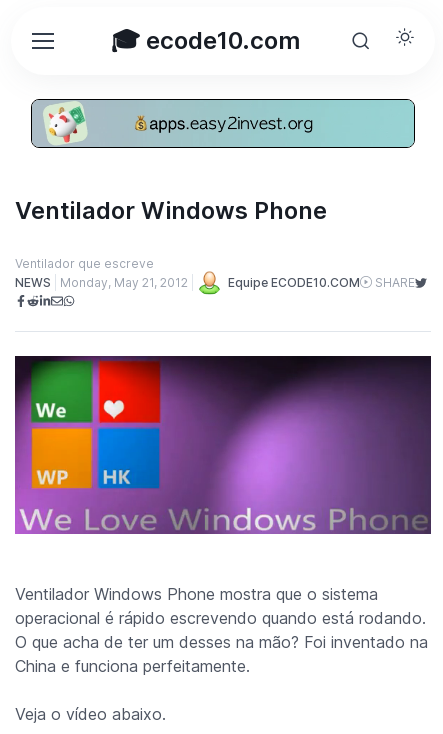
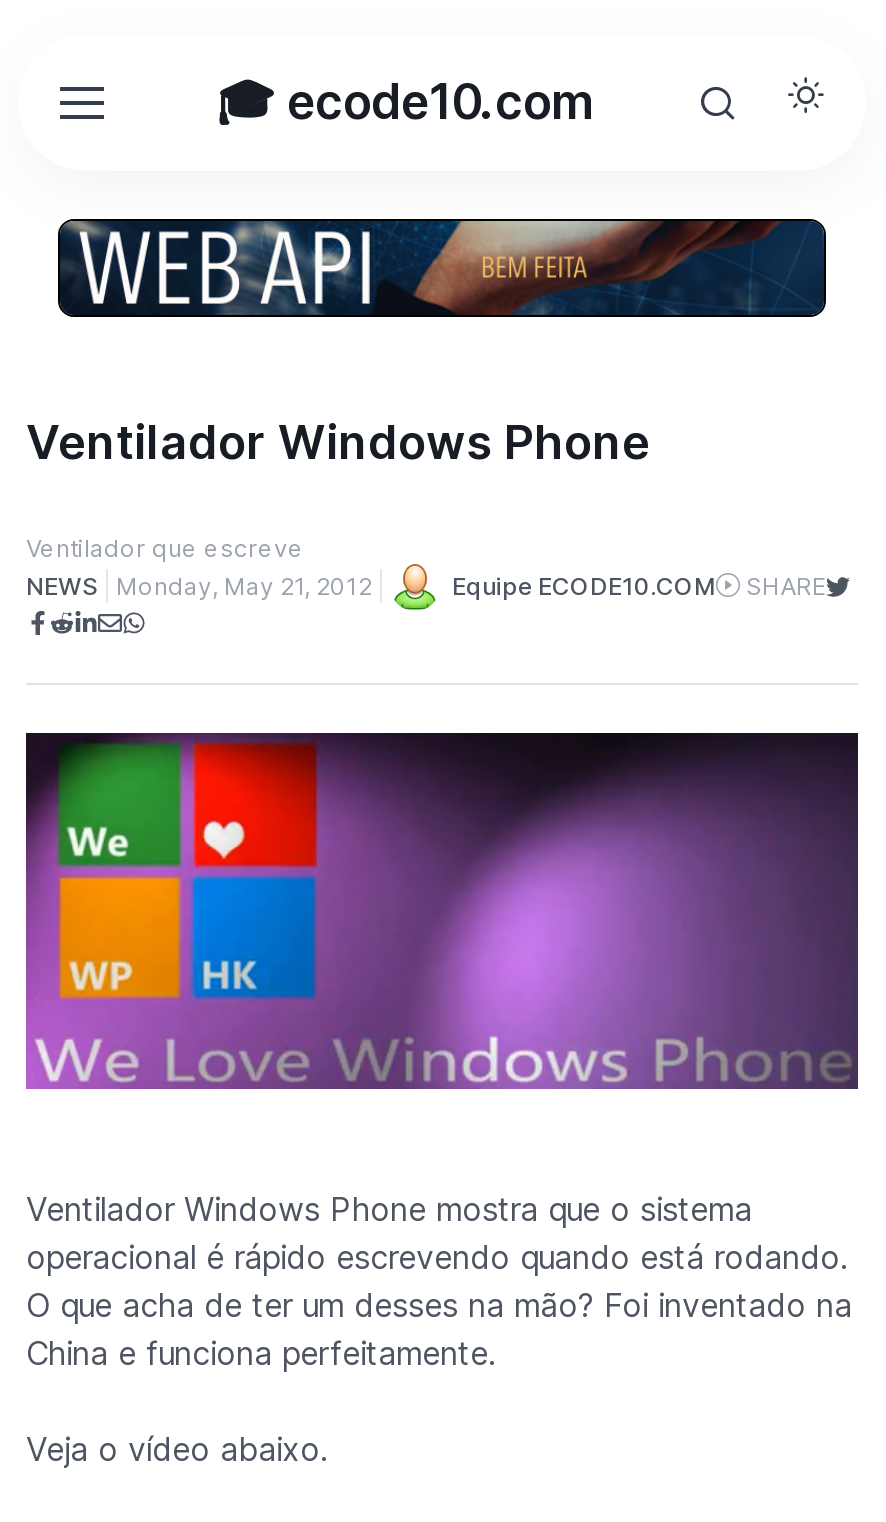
- [image]
+ [image]
